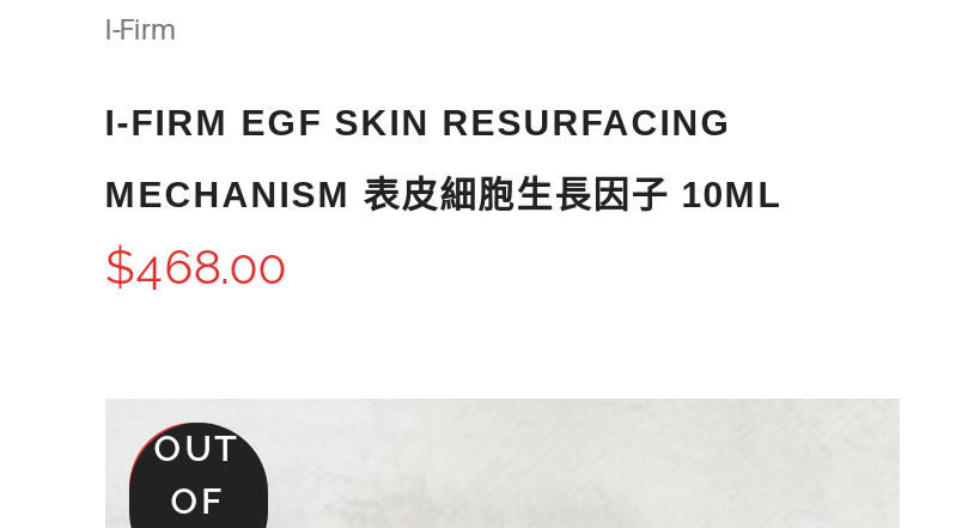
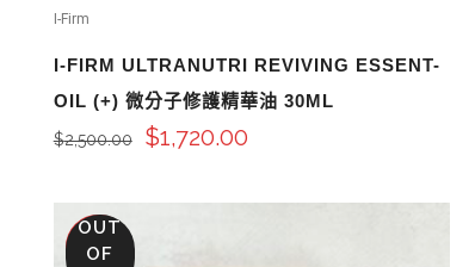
- I-FIRM EGF SKIN RESURFACING
- MECHANISM 表皮細胞生長因子 10ML
- $468.00
+ I-FIRM ULTRANUTRI REVIVING ESSENT-
+ OIL (+) 微分子修護精華油 30ML
+ $2,500.00
+ $1,720.00
